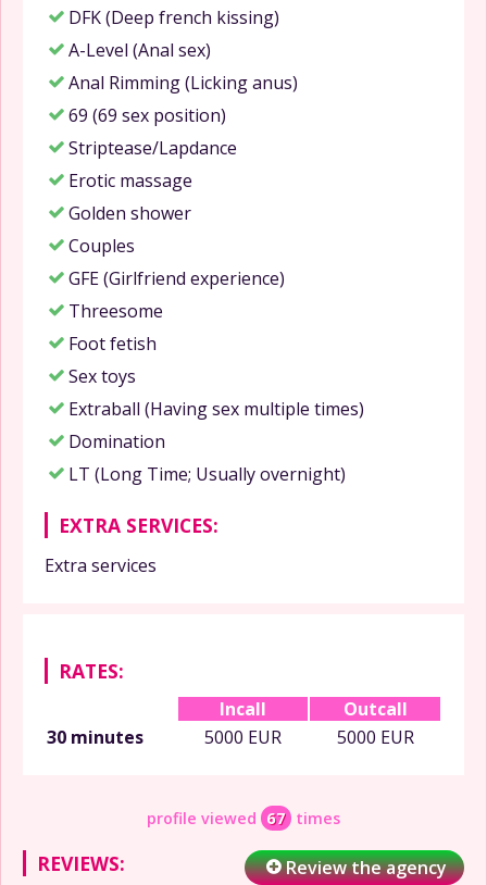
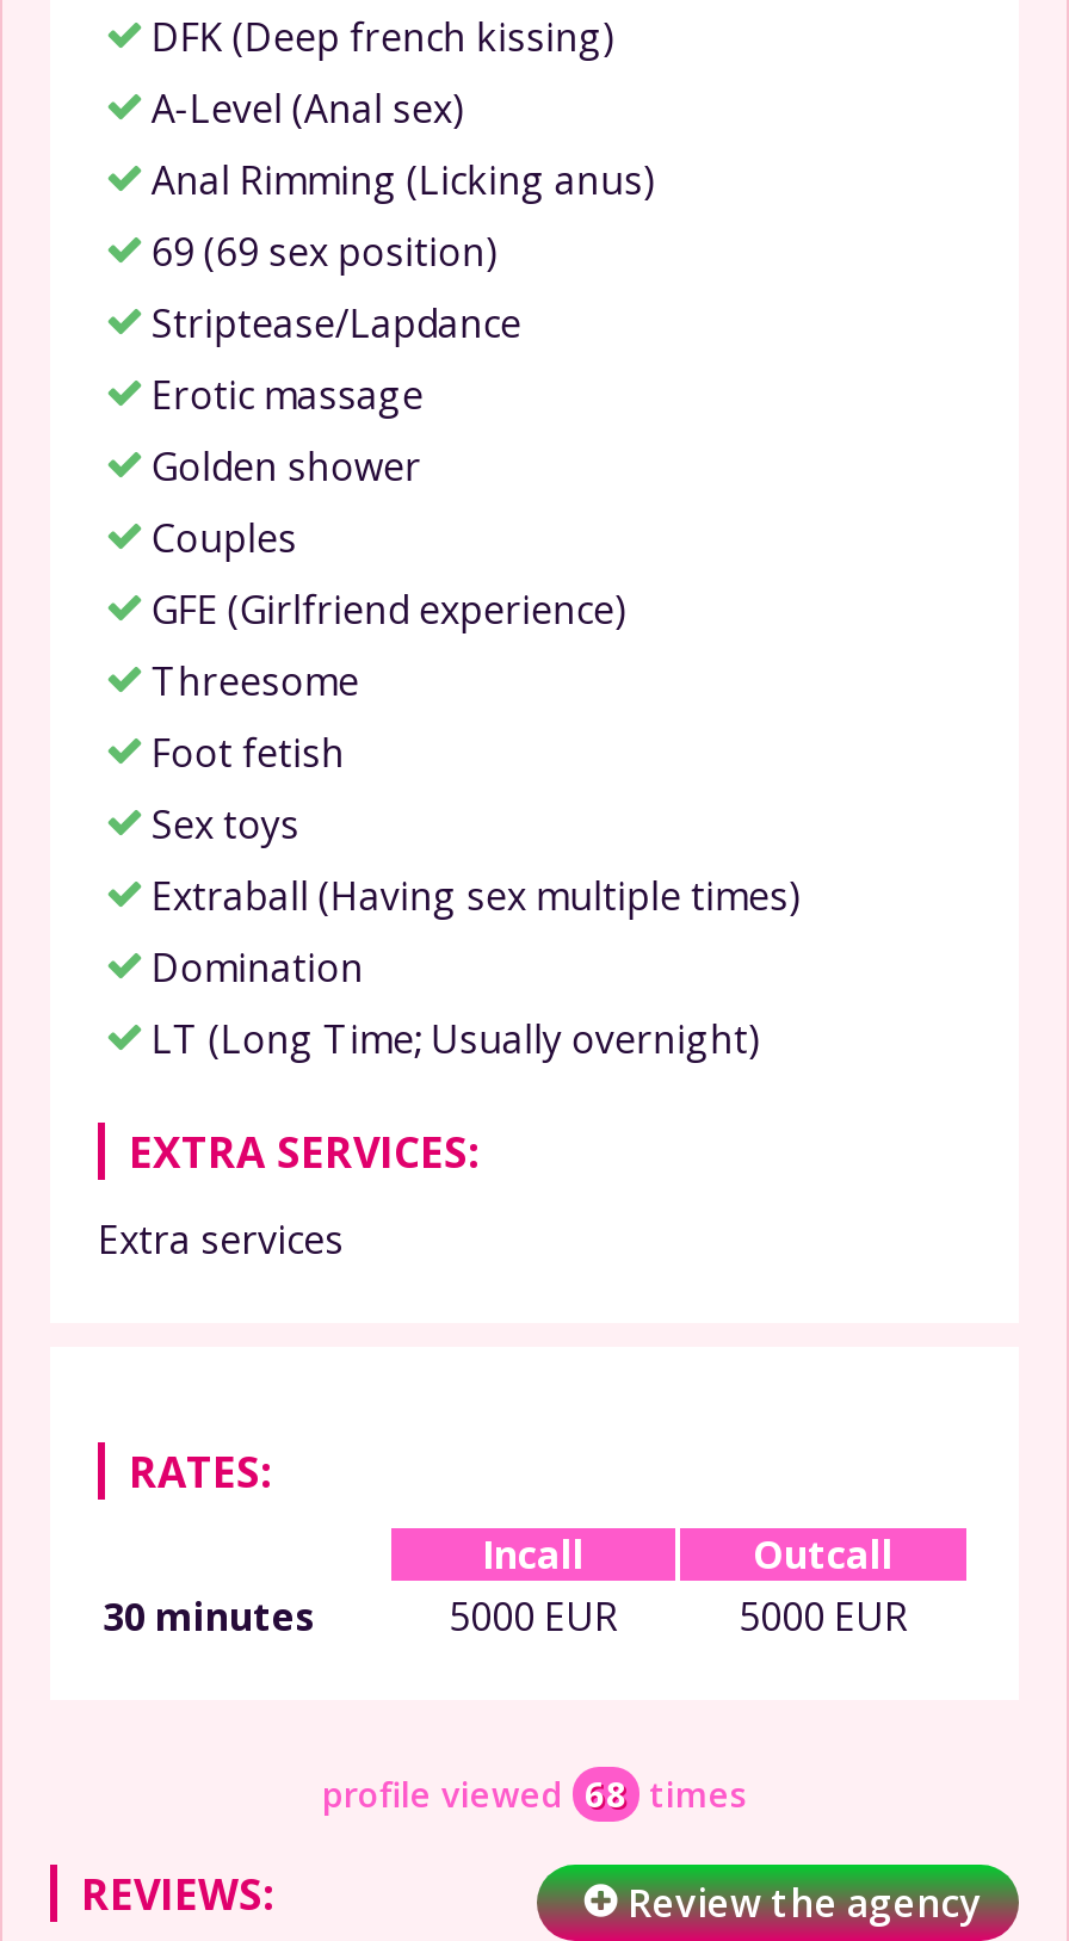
- profile viewed 67 times
+ profile viewed 68 times
